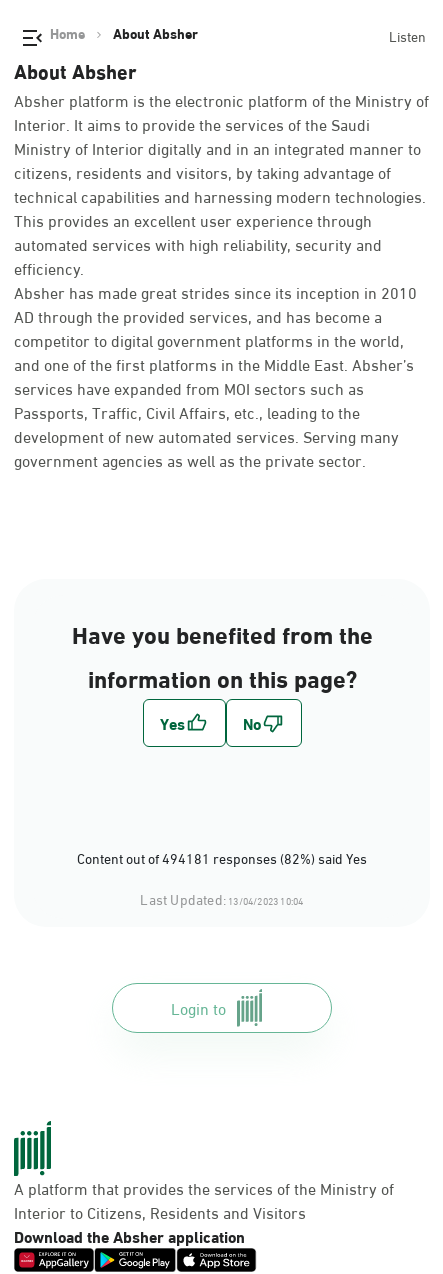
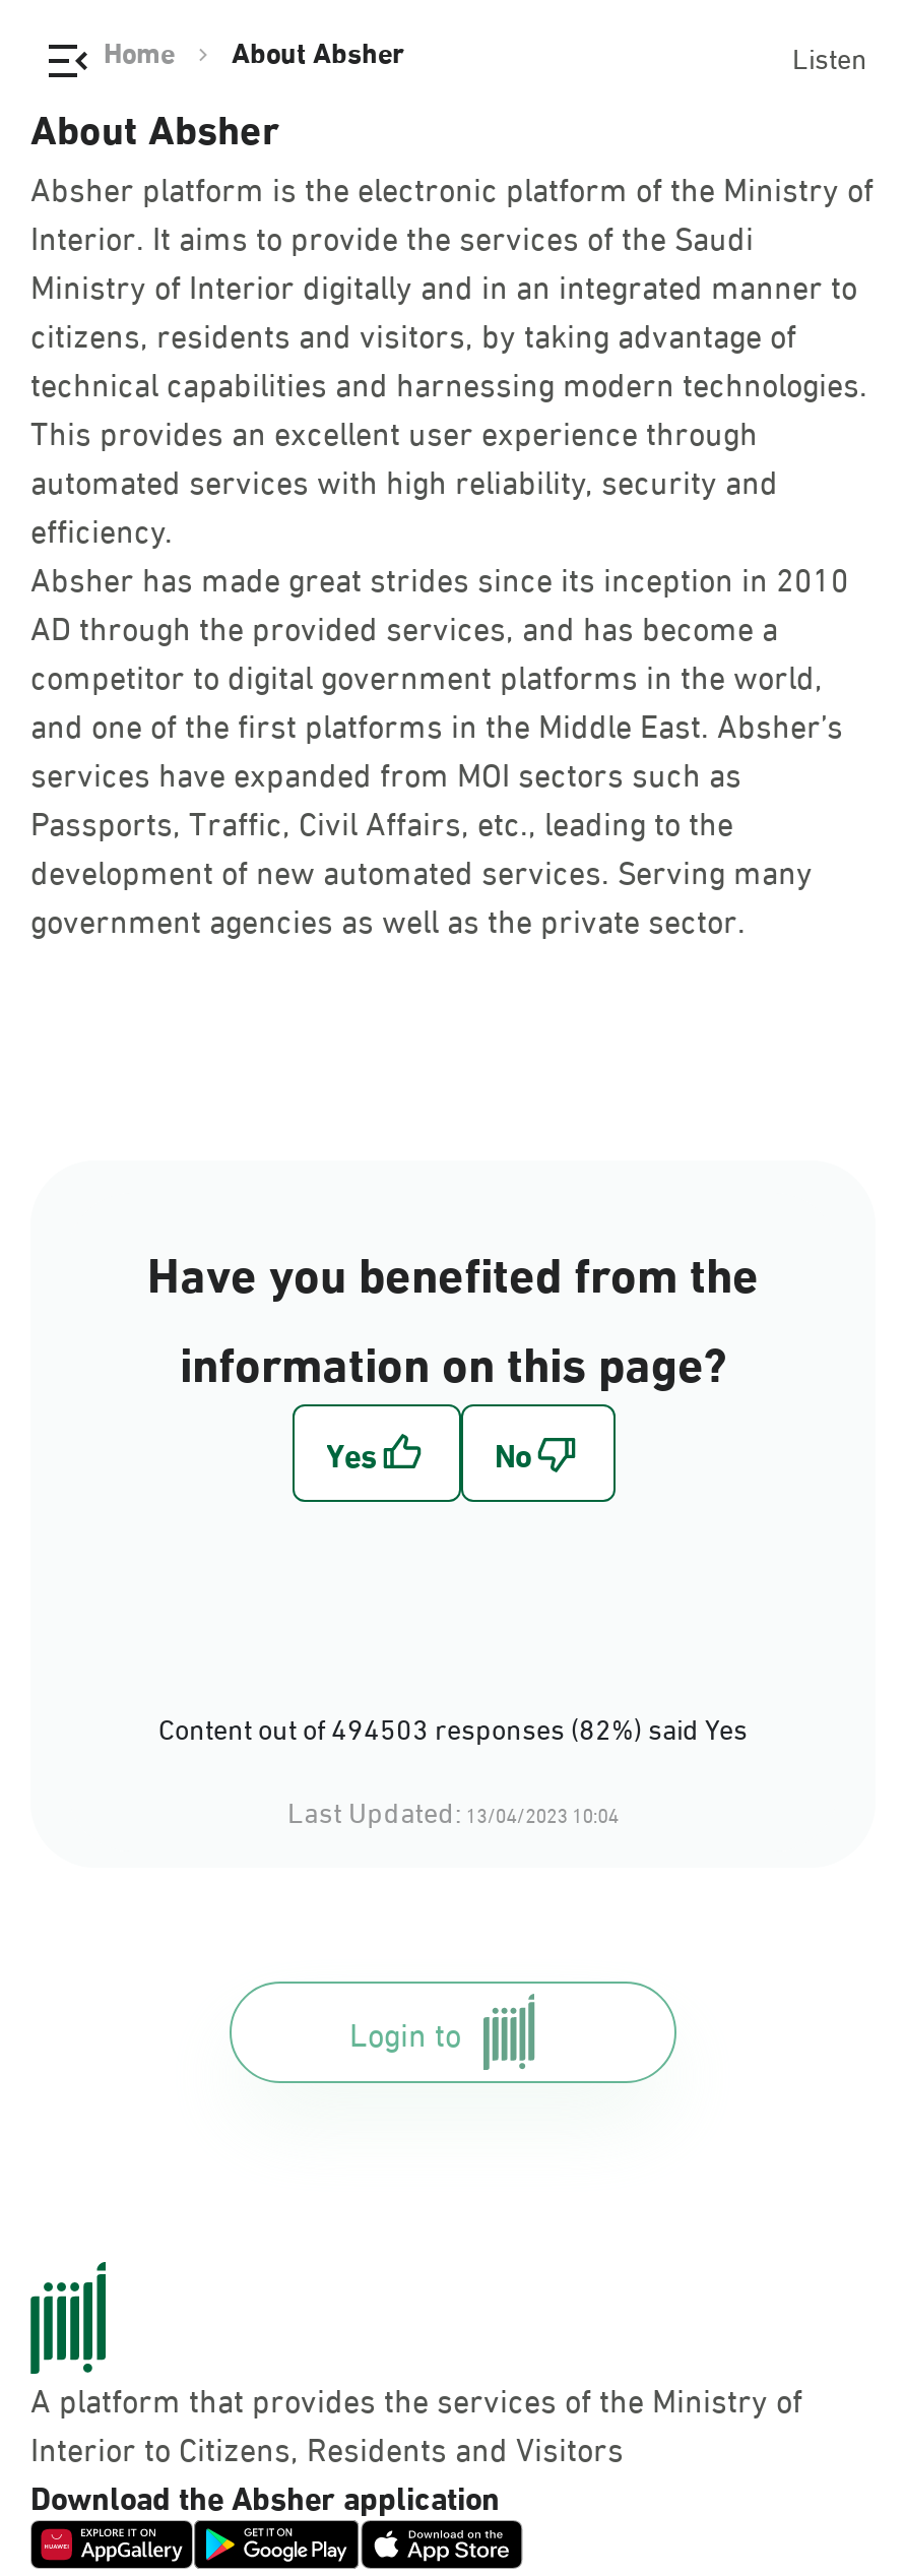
- Content out of 494181 responses (82%) said Yes
+ Content out of 494503 responses (82%) said Yes
